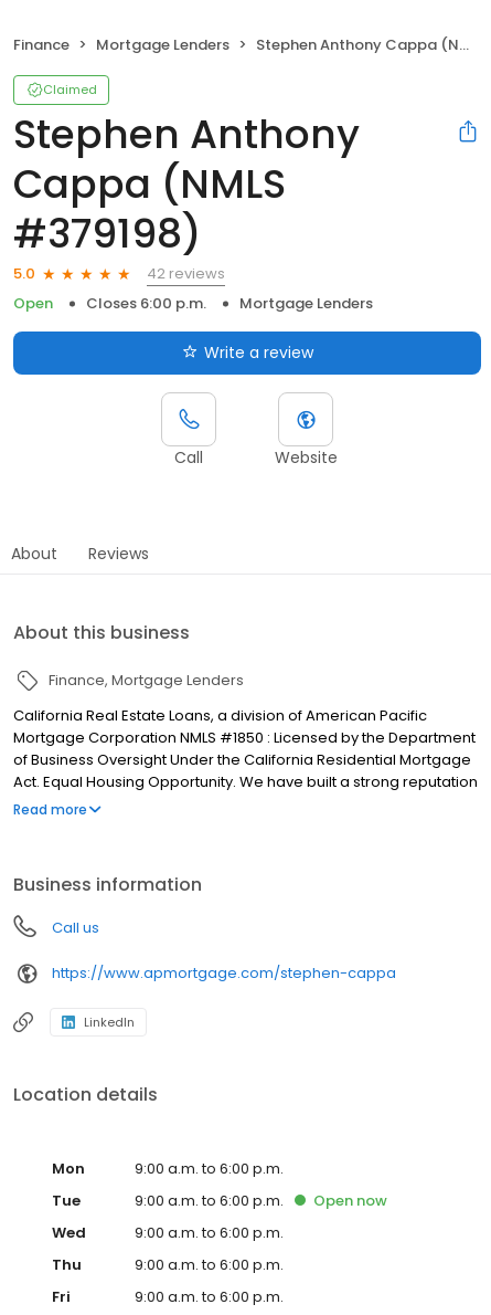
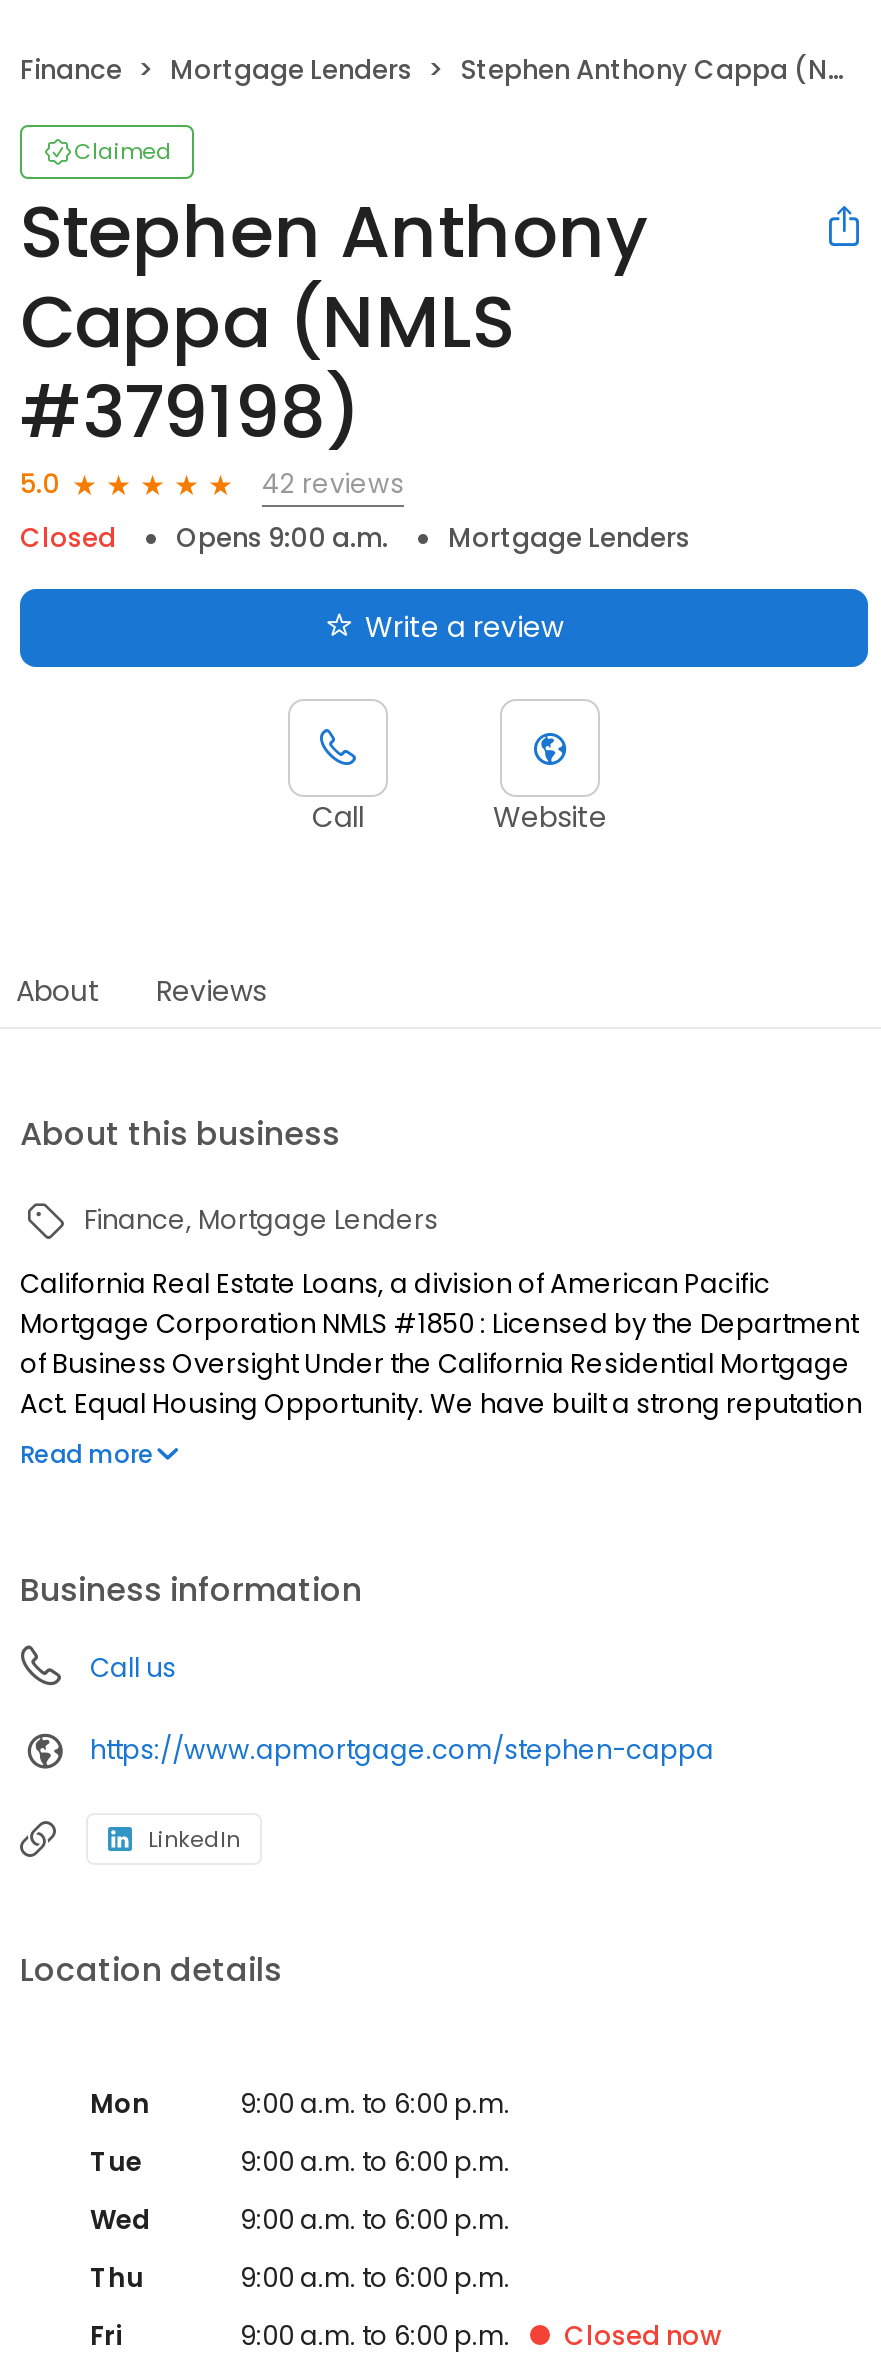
- Open
- Closes 6:00 p.m.
+ Closed
+ Opens 9:00 a.m.

- Open now

+ Closed now
